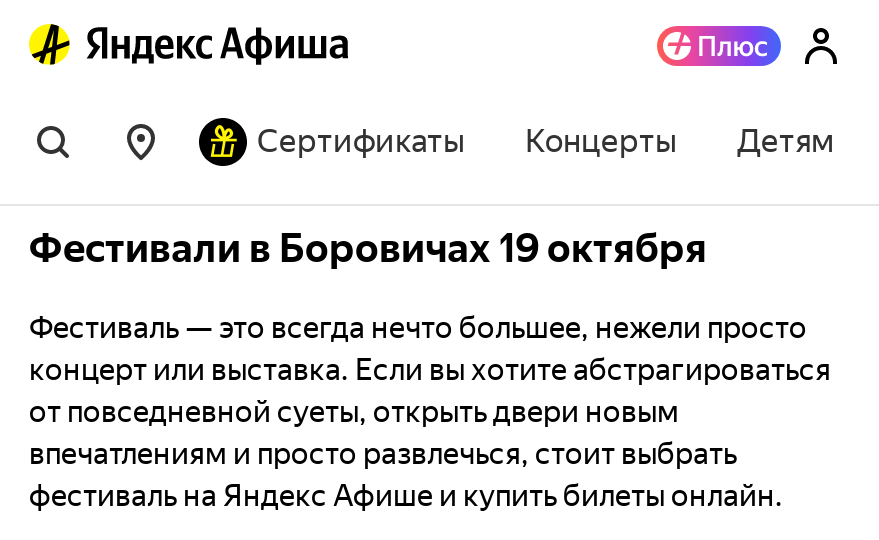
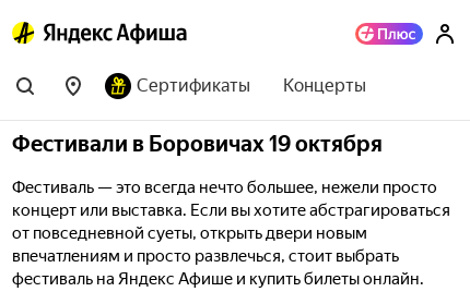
- Детям
